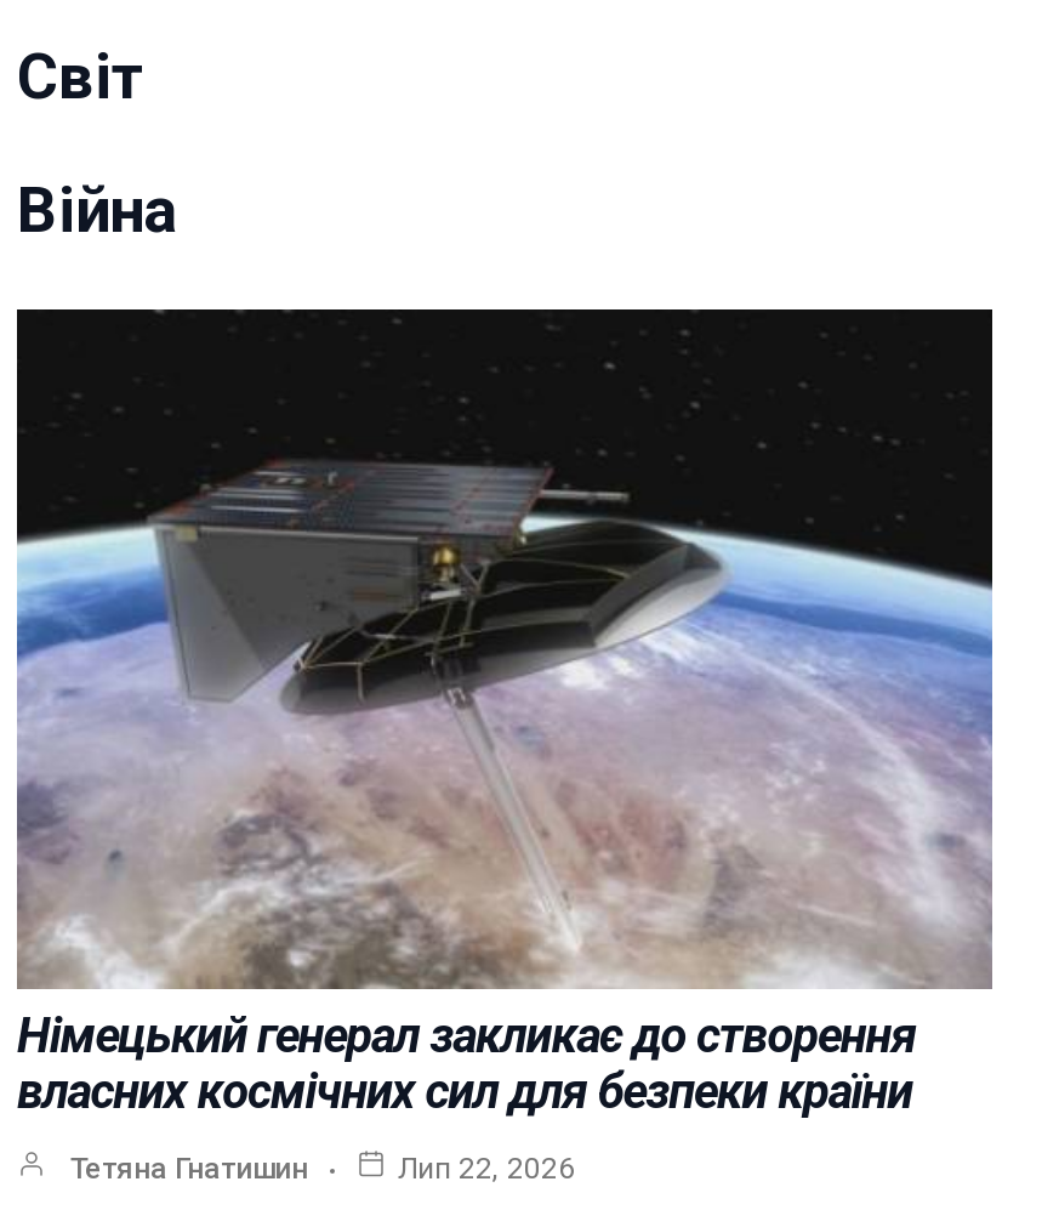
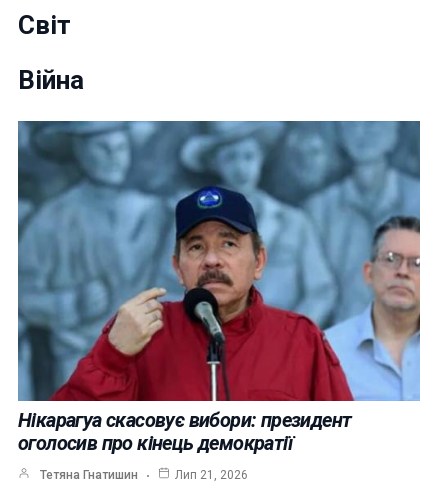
- [image]
- Німецький генерал закликає до створення
- власних космічних сил для безпеки країни
+ [image]
+ Нікарагуа скасовує вибори: президент
+ оголосив про кінець демократії

- Лип 22, 2026
+ Лип 21, 2026
